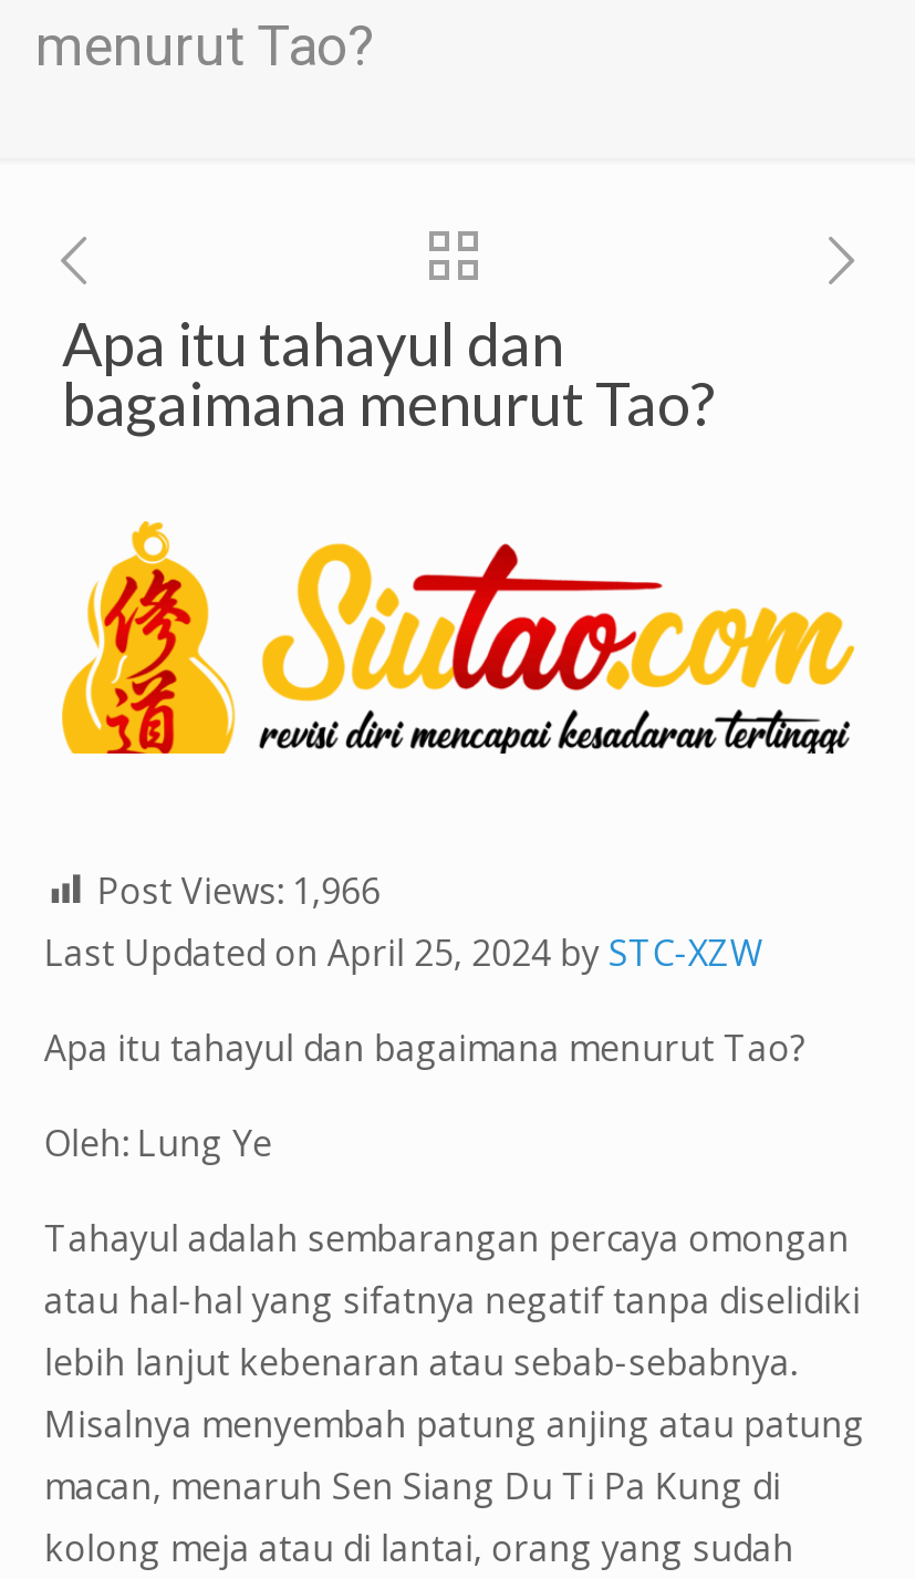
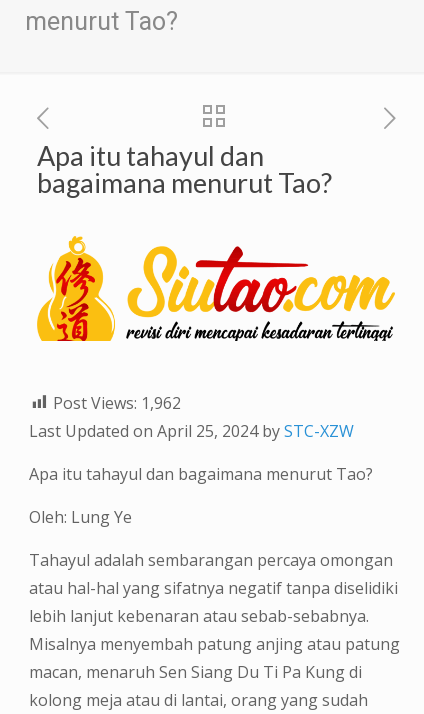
- Post Views: 1,966
+ Post Views: 1,962
